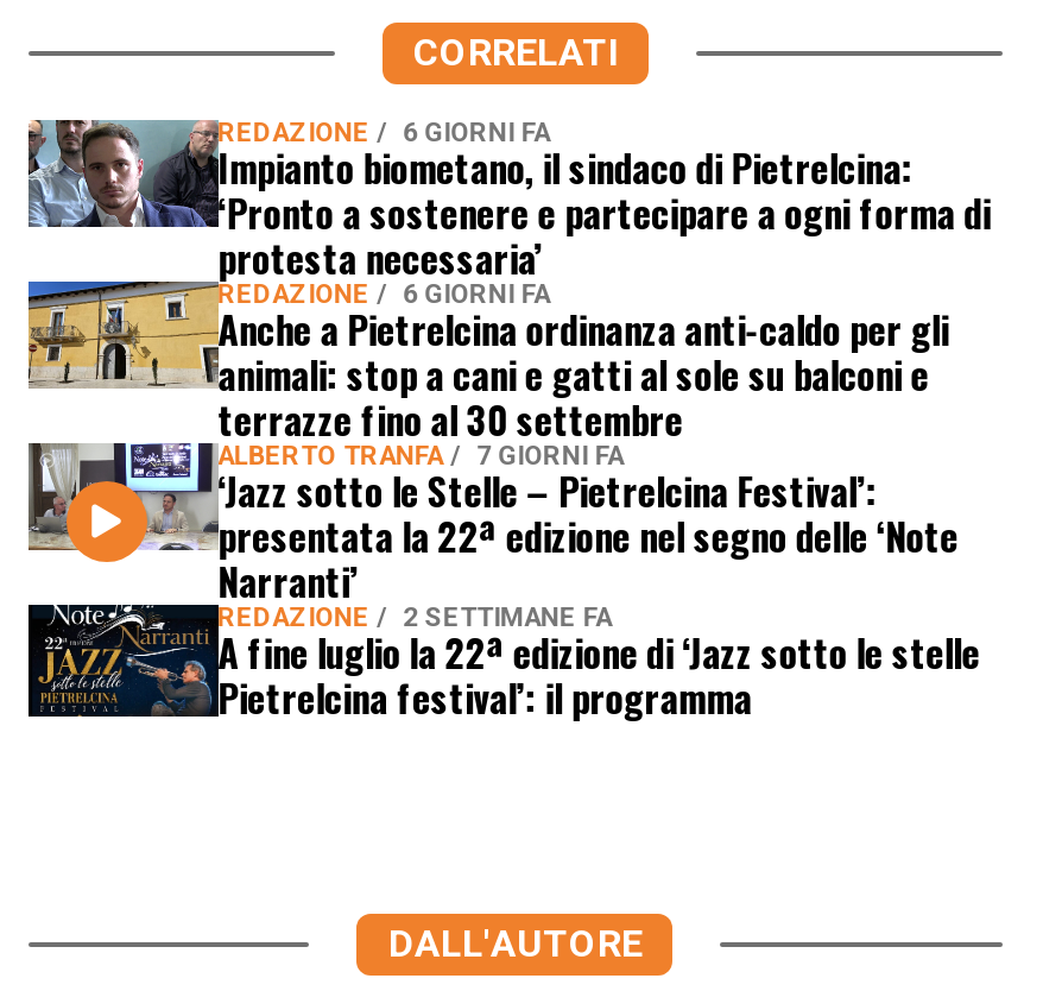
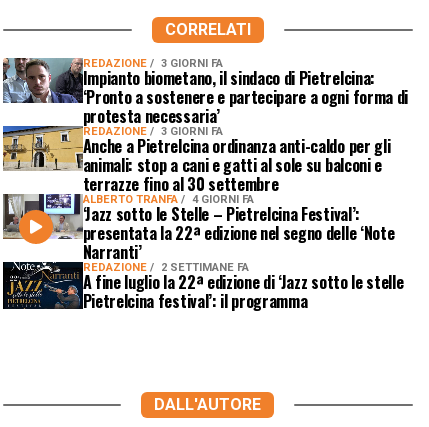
- REDAZIONE 6 GIORNI FA
+ REDAZIONE 3 GIORNI FA

- REDAZIONE 6 GIORNI FA
+ REDAZIONE 3 GIORNI FA

- ALBERTO TRANFA 7 GIORNI FA
+ ALBERTO TRANFA 4 GIORNI FA
